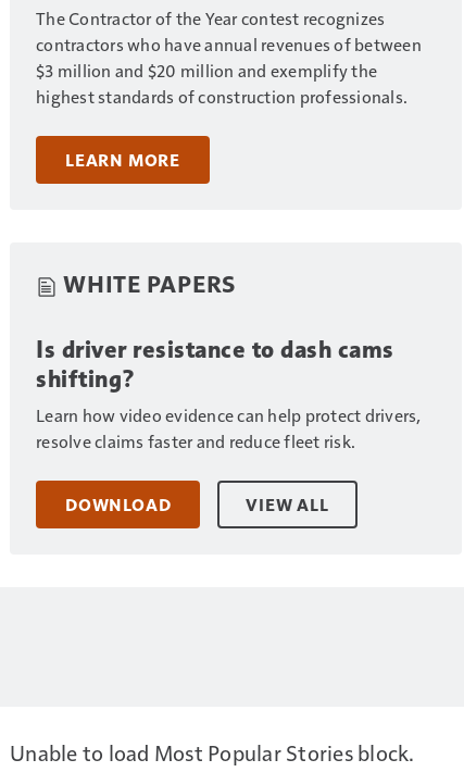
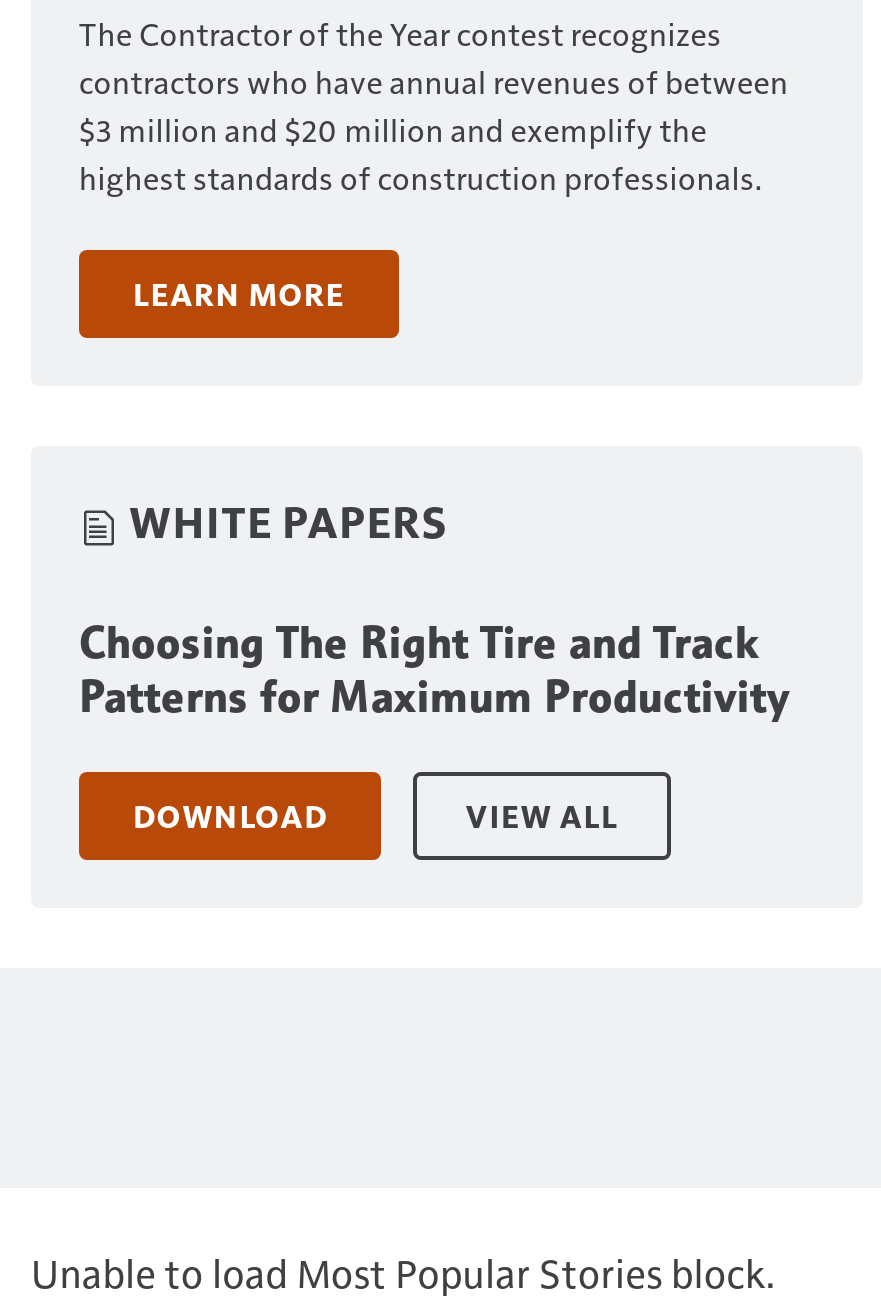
- Is driver resistance to dash cams
- shifting?
- Learn how video evidence can help protect drivers,
- resolve claims faster and reduce fleet risk.
+ Choosing The Right Tire and Track
+ Patterns for Maximum Productivity
